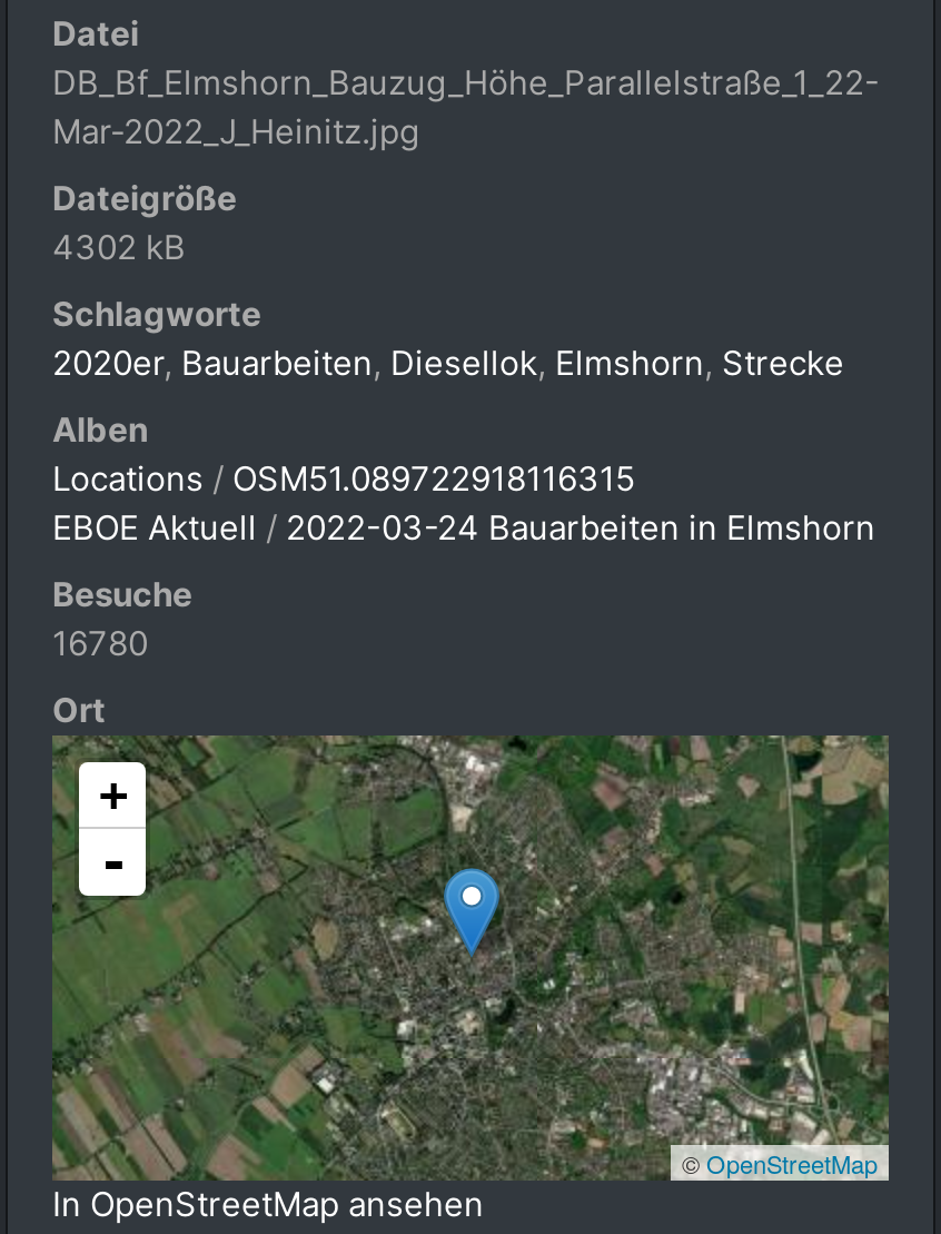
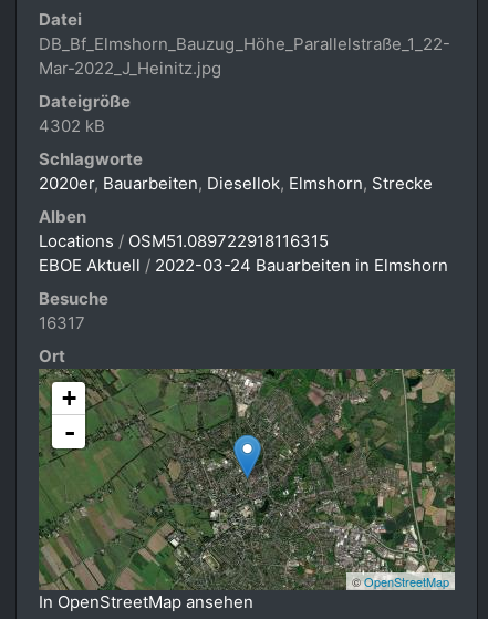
- 16780
+ 16317
